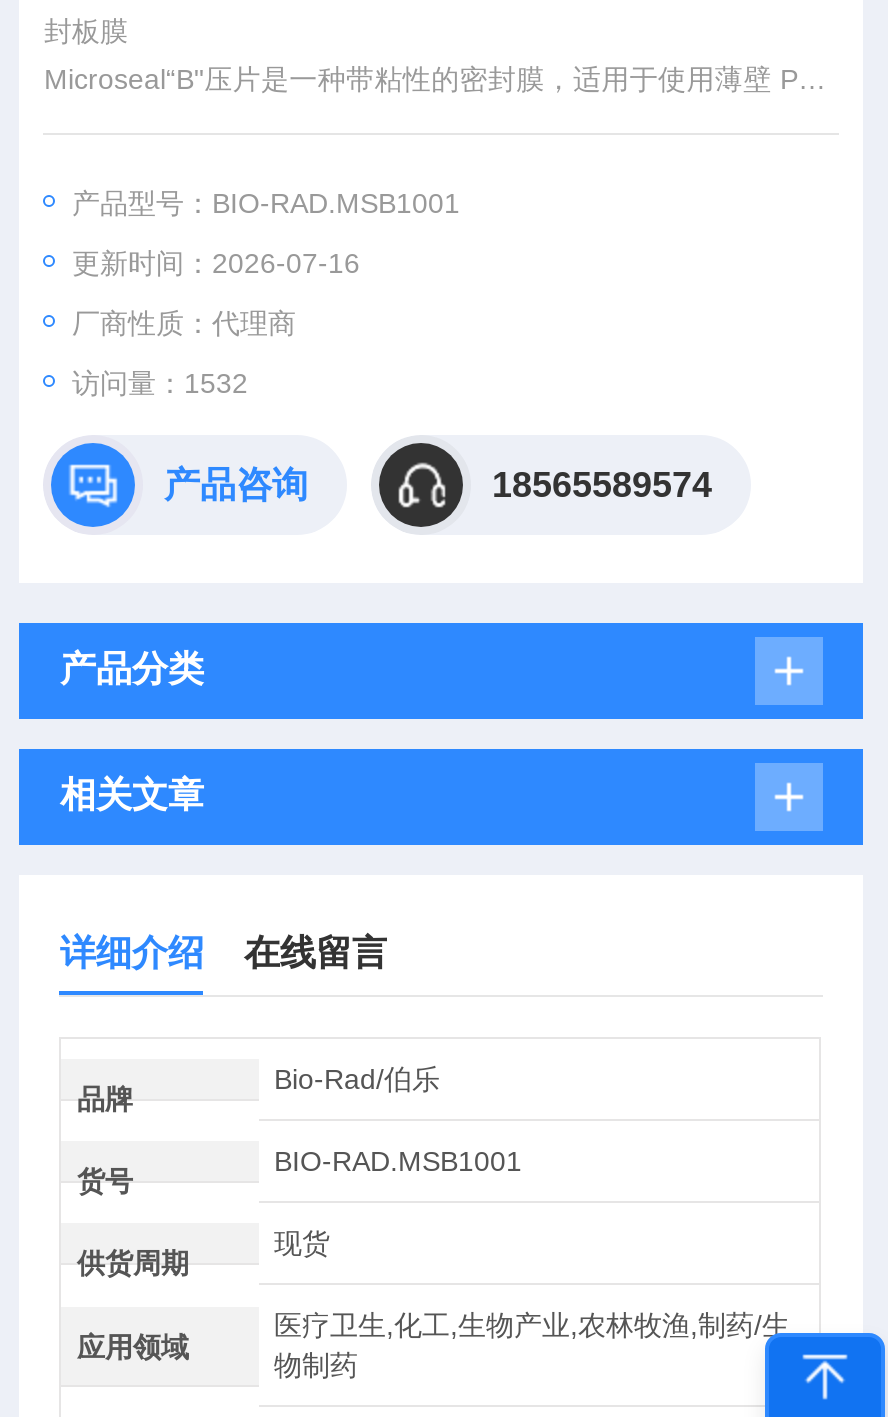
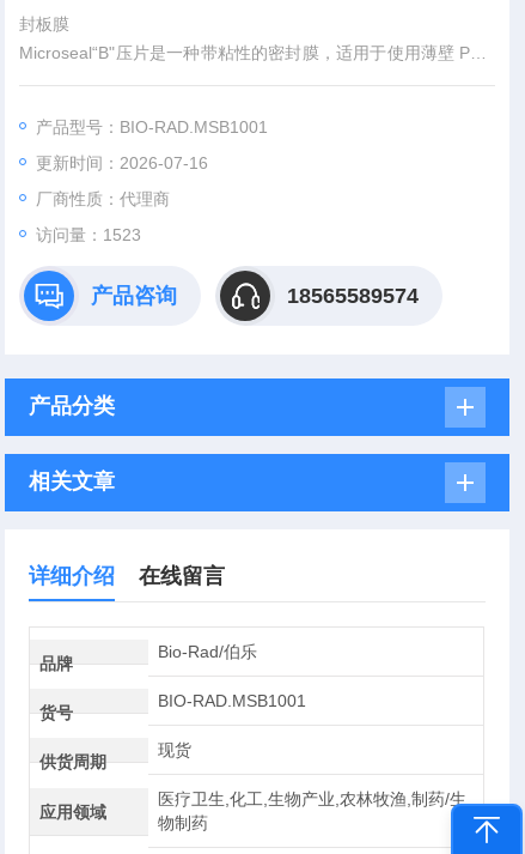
- 访问量：1532
+ 访问量：1523
